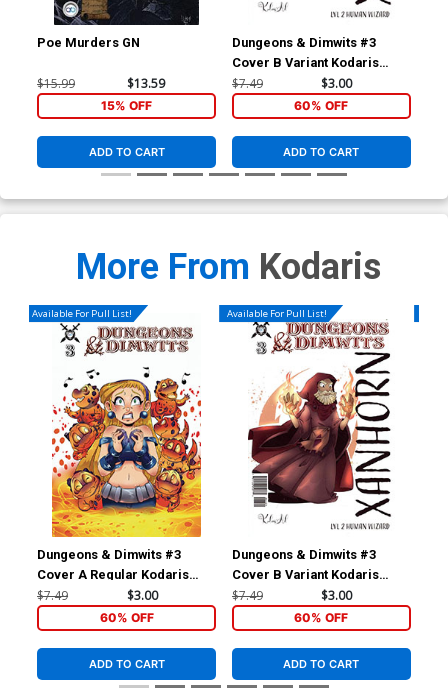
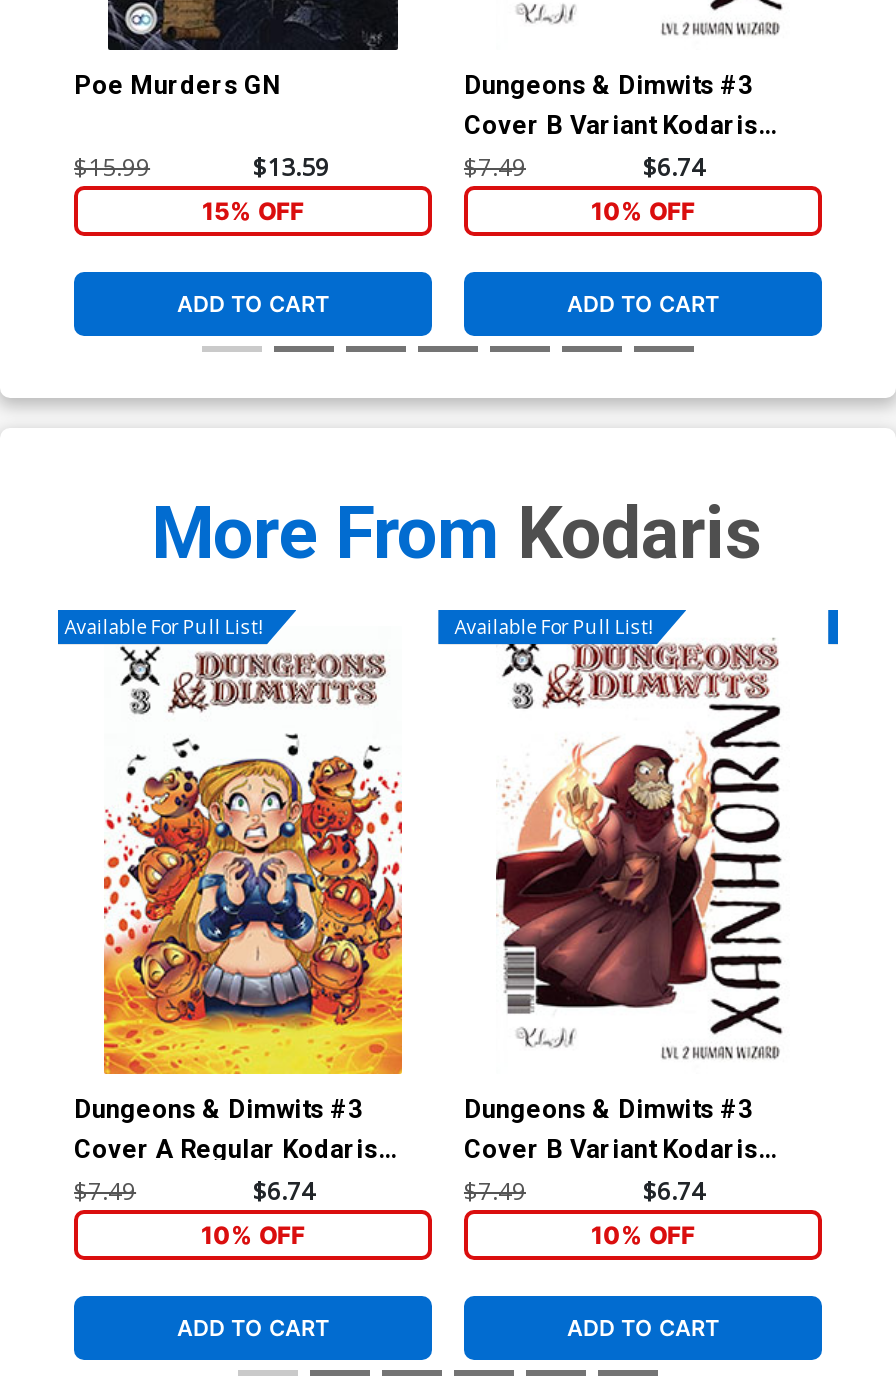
- $3.00
+ $6.74

- 60% OFF
+ 10% OFF

- $3.00
+ $6.74

- $3.00
+ $6.74

- 60% OFF
+ 10% OFF

- 60% OFF
+ 10% OFF
